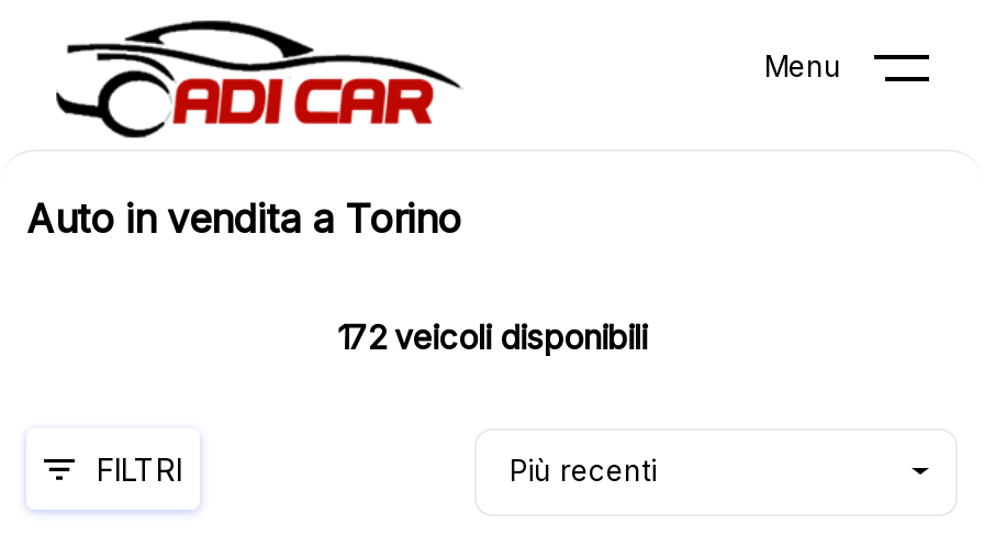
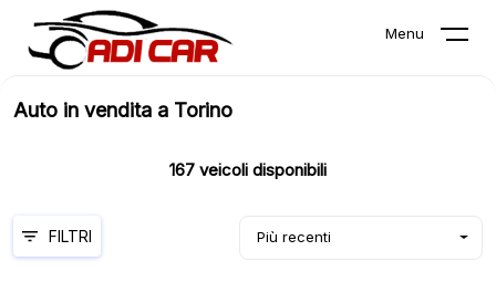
- 172 veicoli disponibili
+ 167 veicoli disponibili
